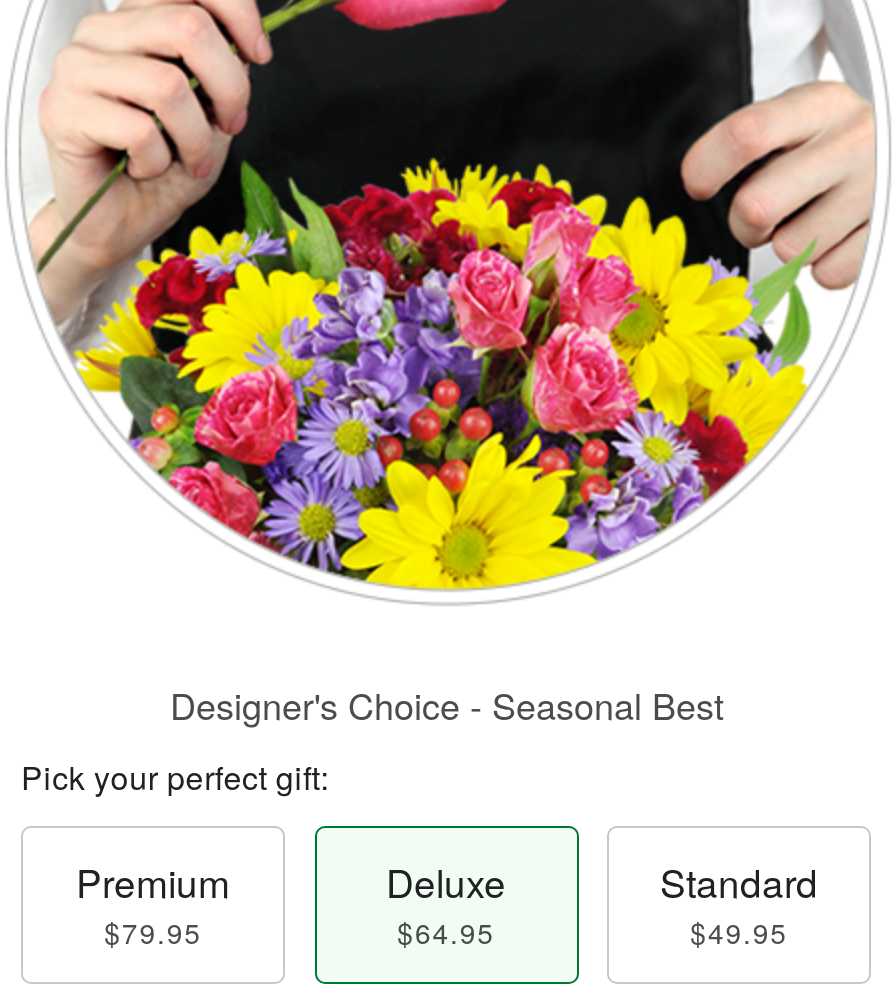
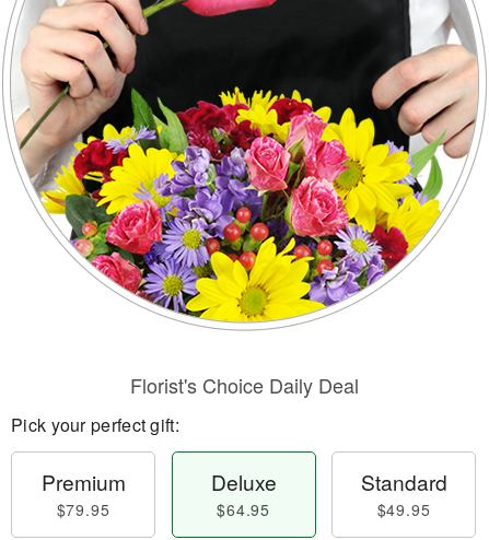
- Designer's Choice - Seasonal Best
+ Florist's Choice Daily Deal
